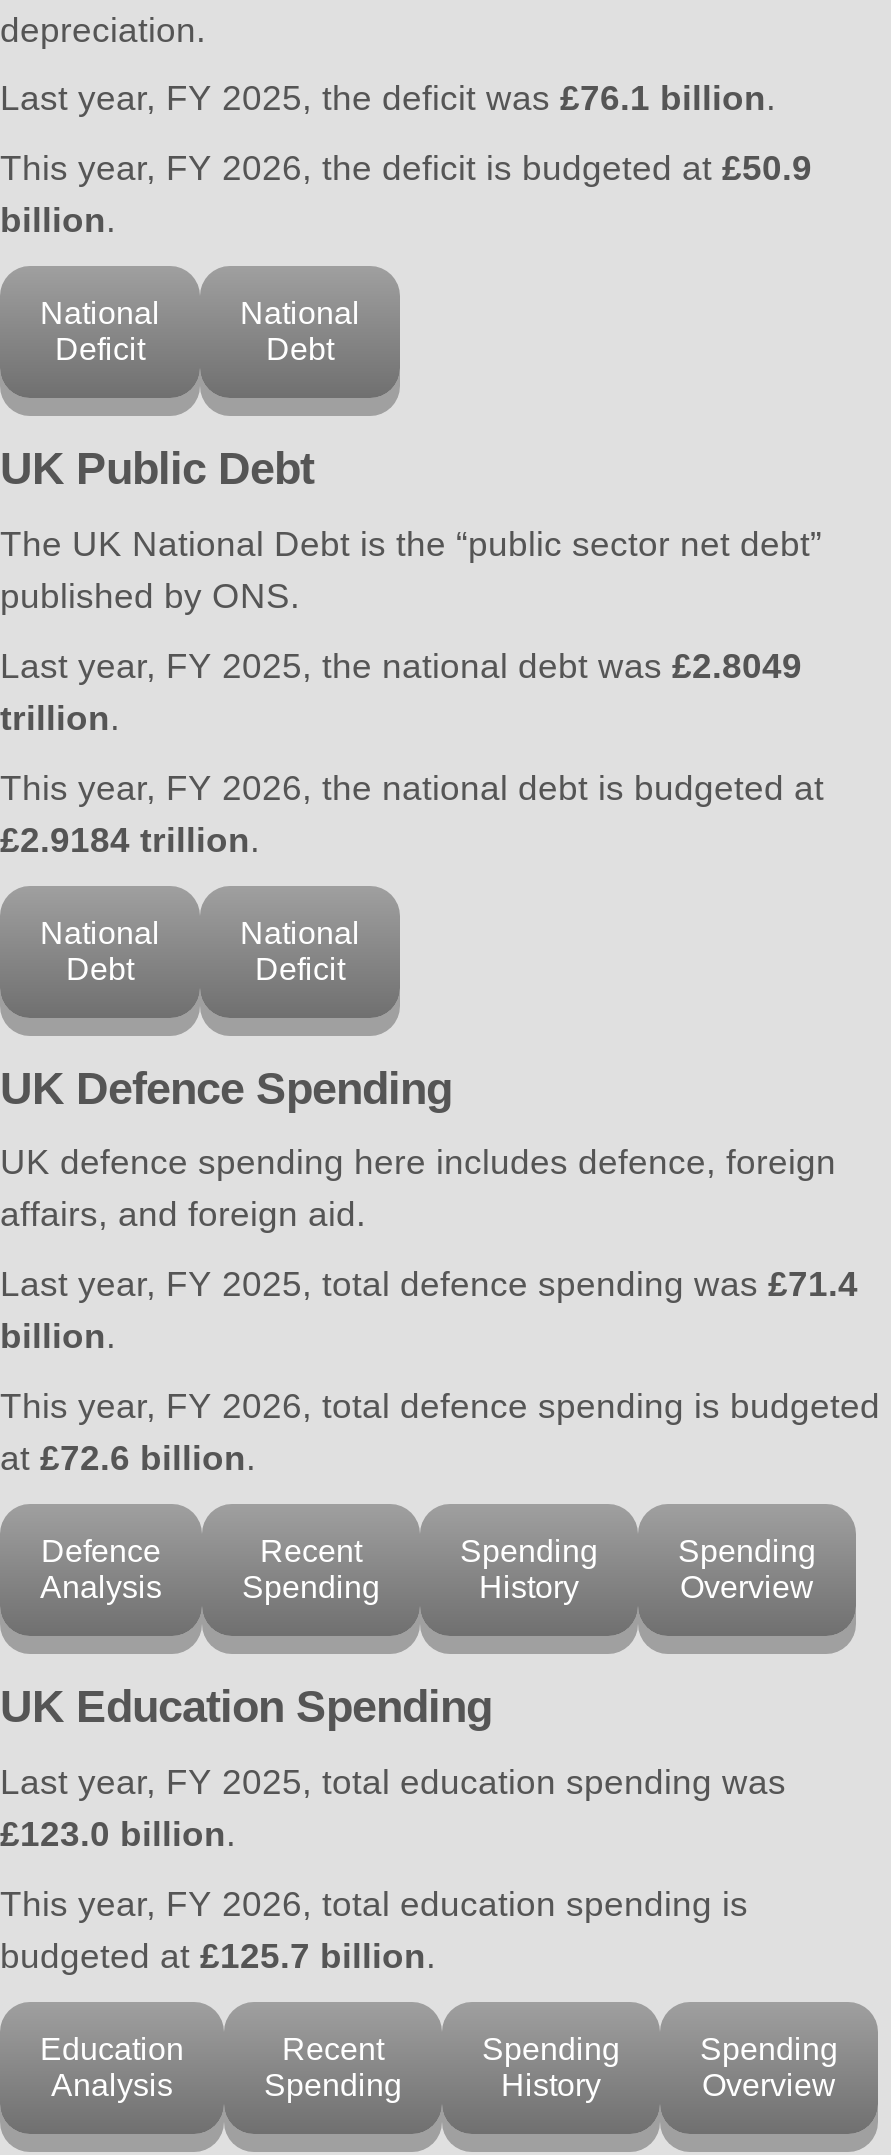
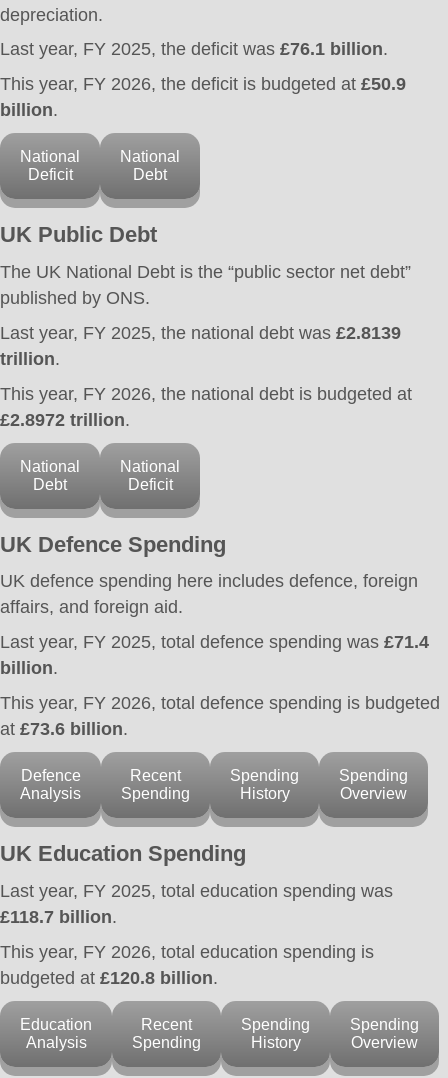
- Last year, FY 2025, the national debt was £2.8049
+ Last year, FY 2025, the national debt was £2.8139

- £2.9184 trillion.
+ £2.8972 trillion.

- at £72.6 billion.
+ at £73.6 billion.

- £123.0 billion.
+ £118.7 billion.

- budgeted at £125.7 billion.
+ budgeted at £120.8 billion.
